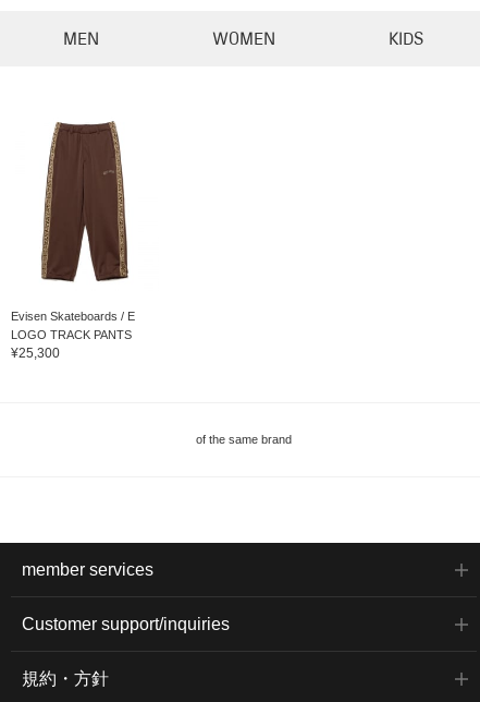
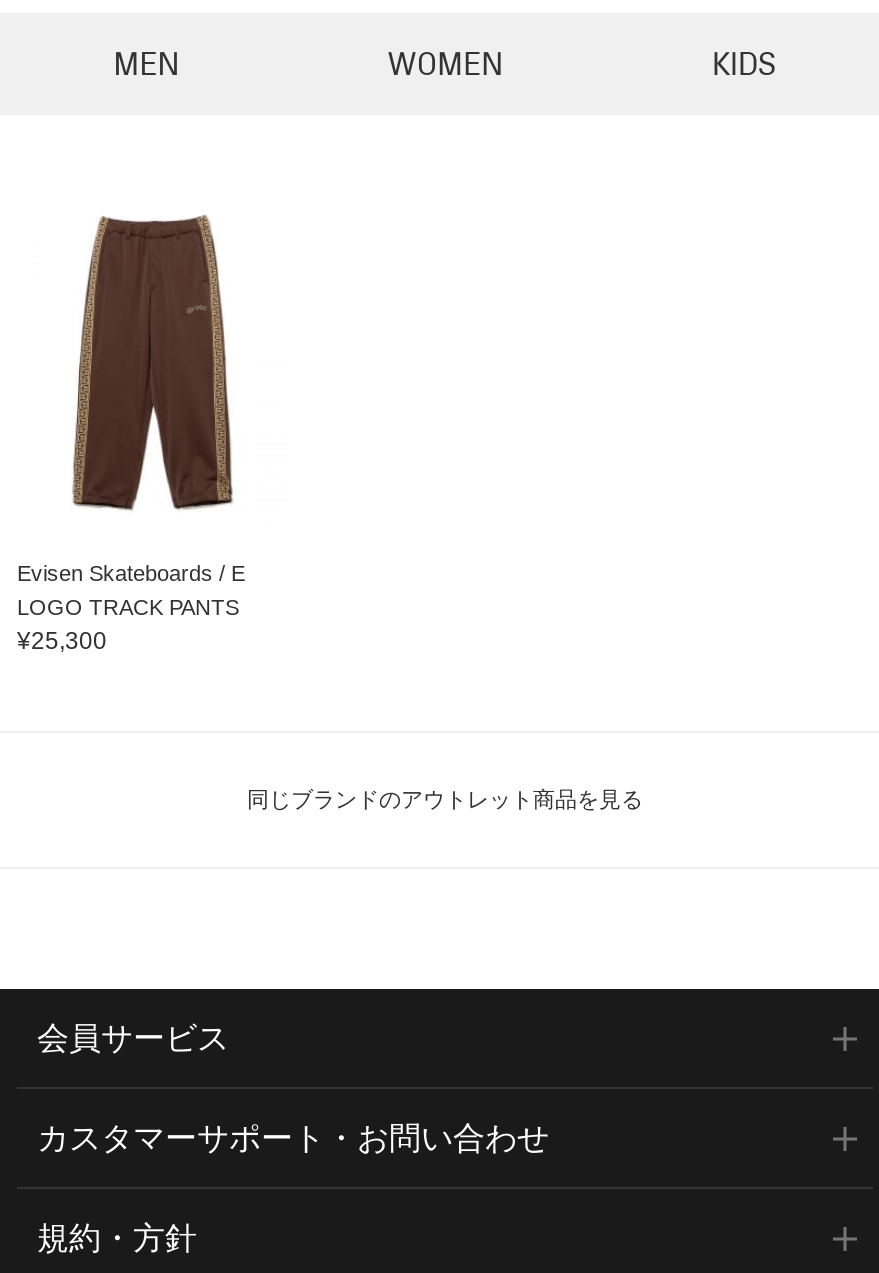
- of the same brand
+ 同じブランドのアウトレット商品を見る

- member services
+ 会員サービス

- Customer support/inquiries
+ カスタマーサポート・お問い合わせ
